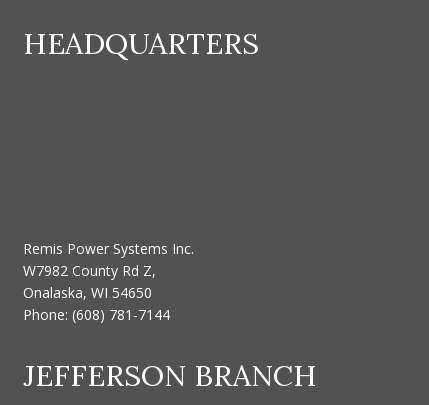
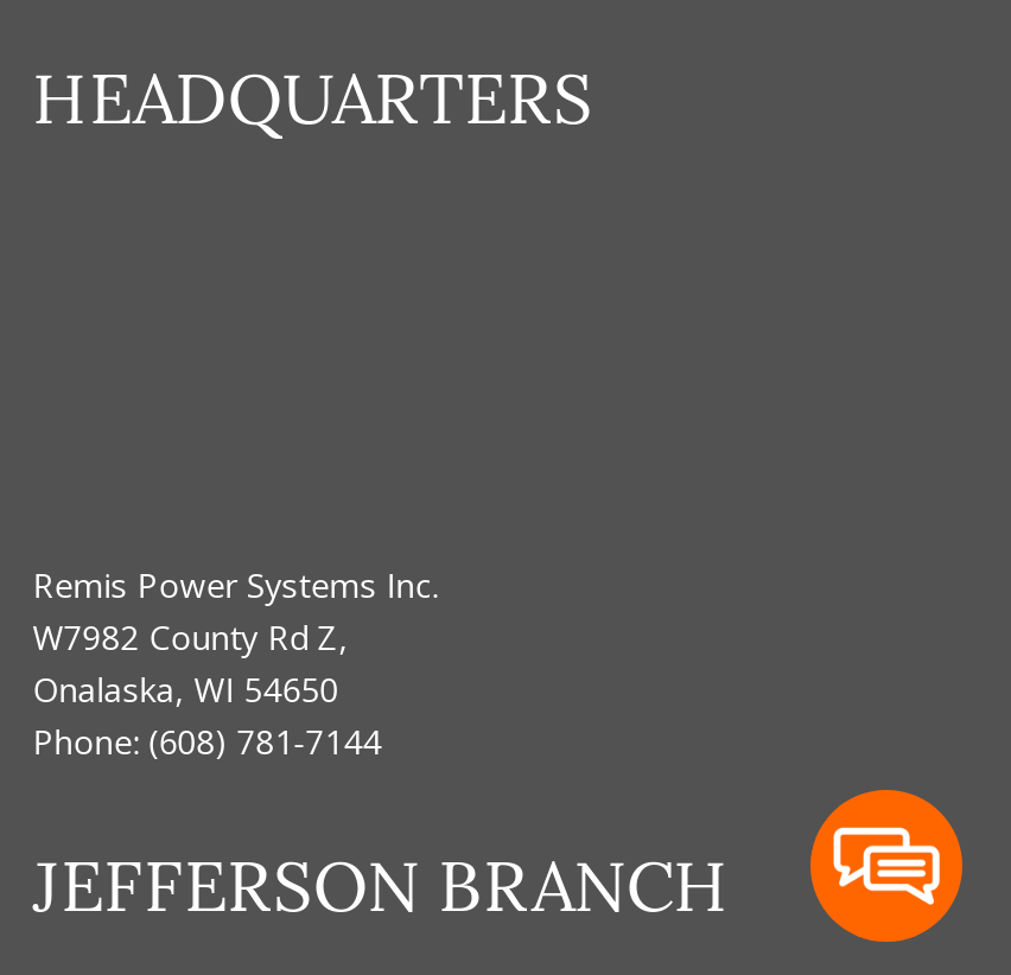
+ [image]
